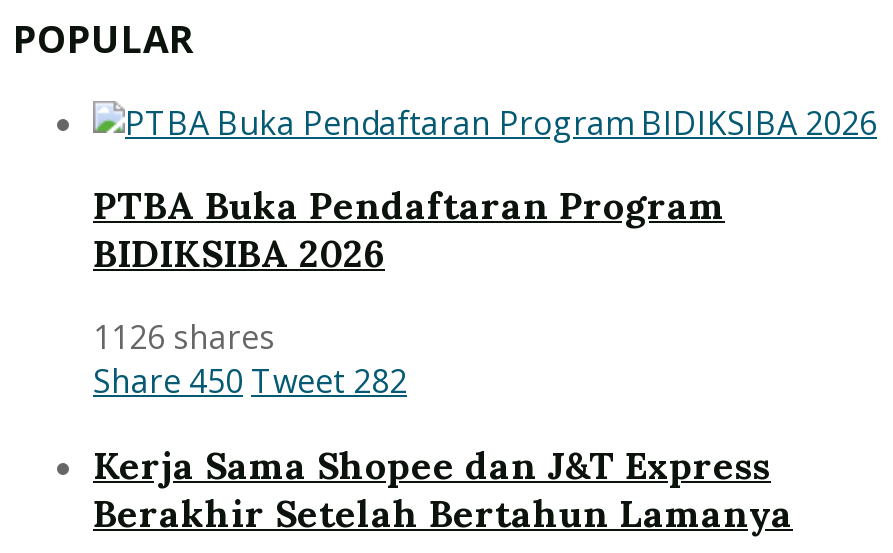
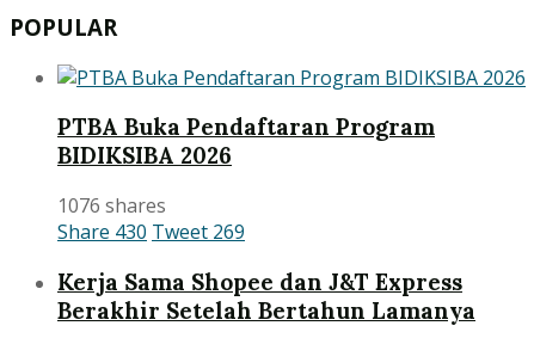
- 1126 shares
+ 1076 shares

- Share 450 Tweet 282
+ Share 430 Tweet 269
